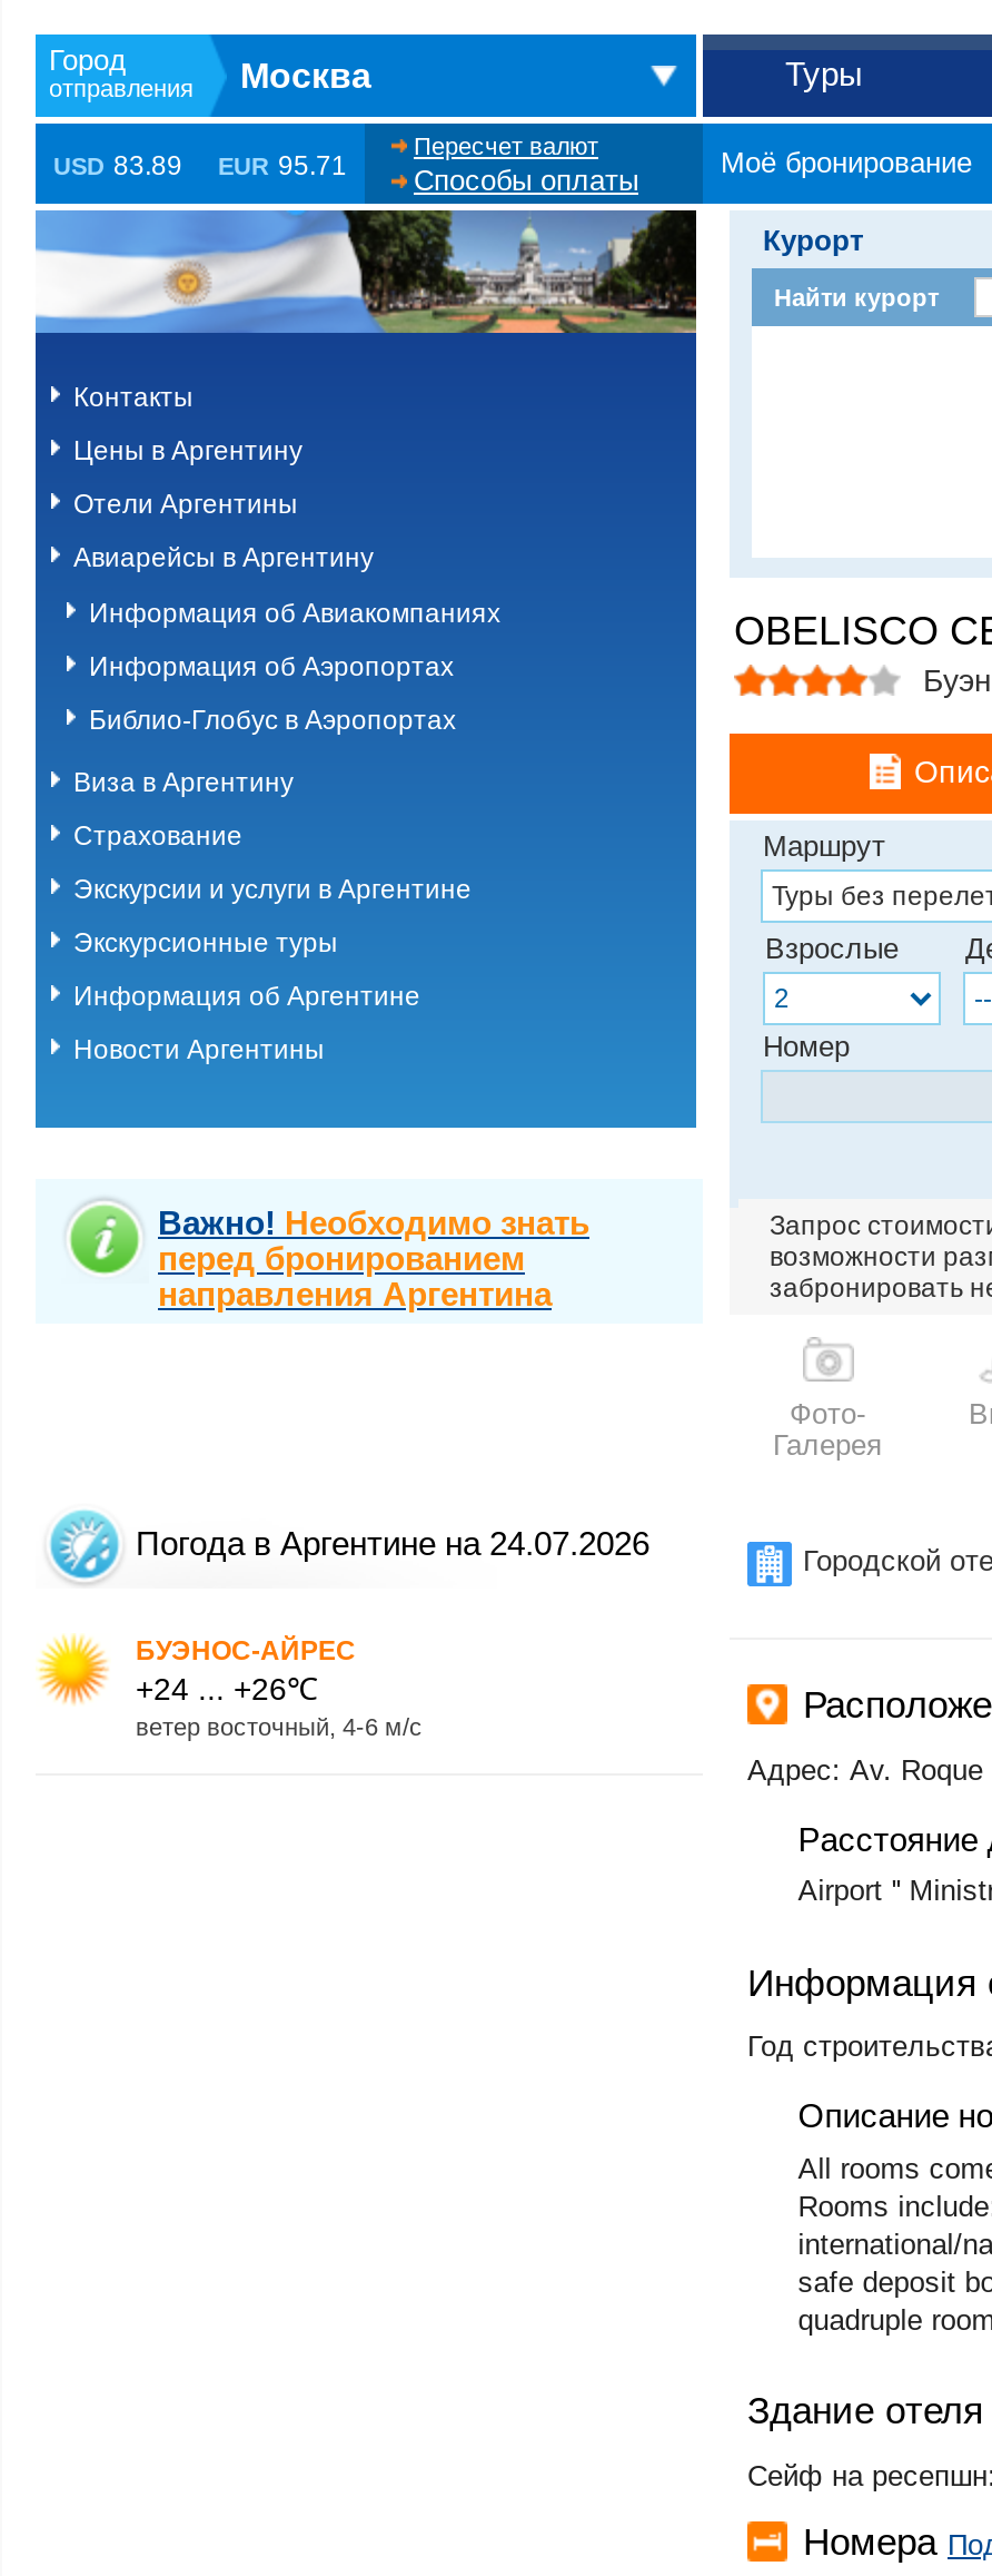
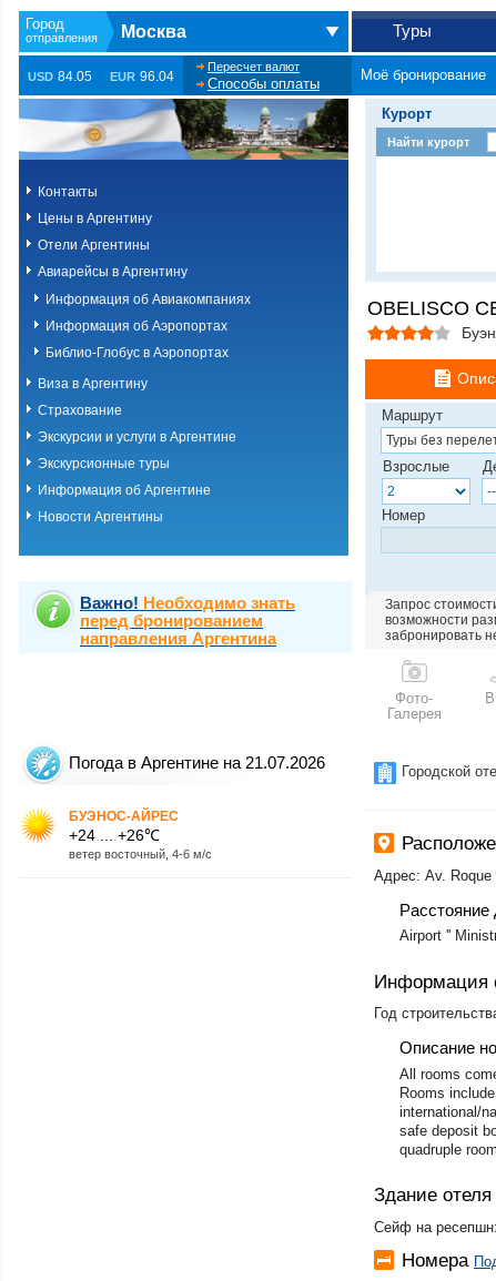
- USD 83.89
+ USD 84.05

- EUR 95.71
+ EUR 96.04

- Погода в Аргентине на 24.07.2026
+ Погода в Аргентине на 21.07.2026
